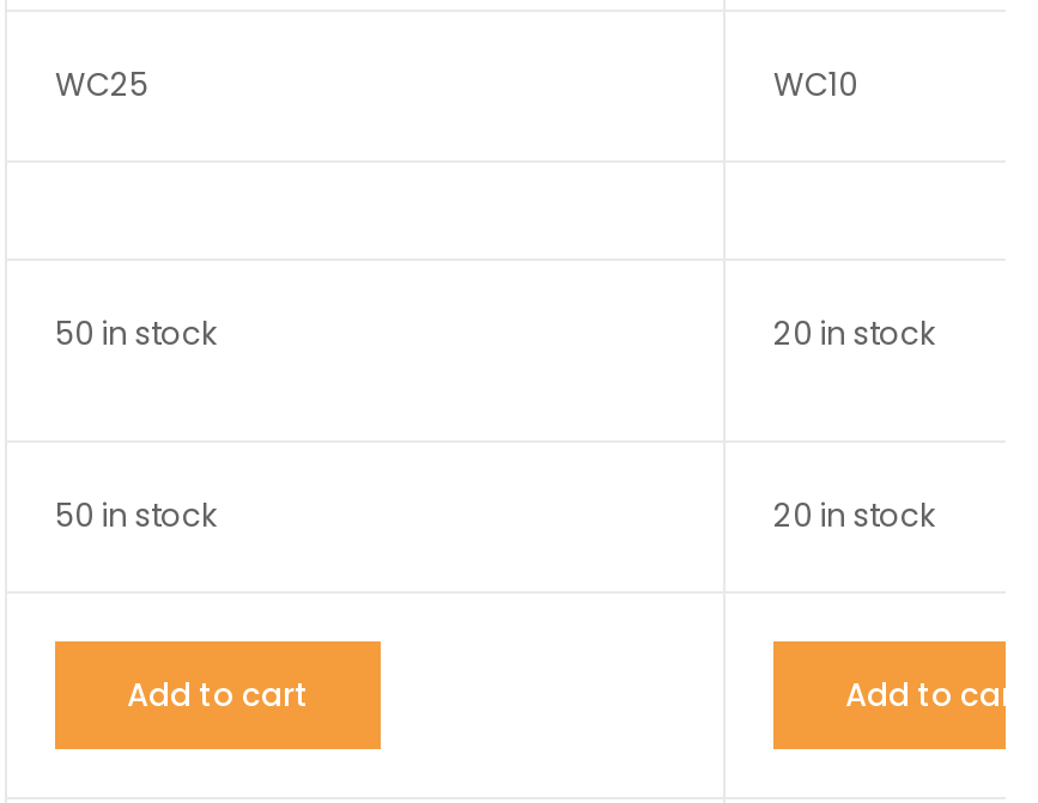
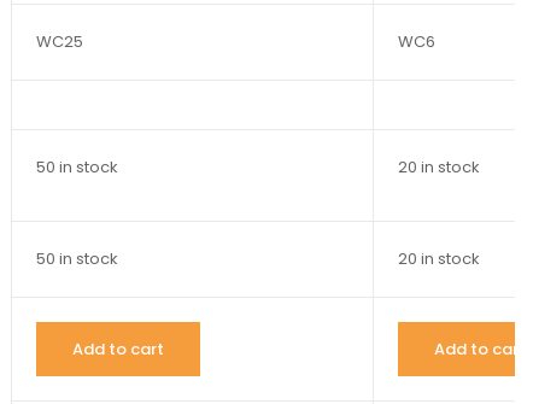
- WC10
+ WC6
